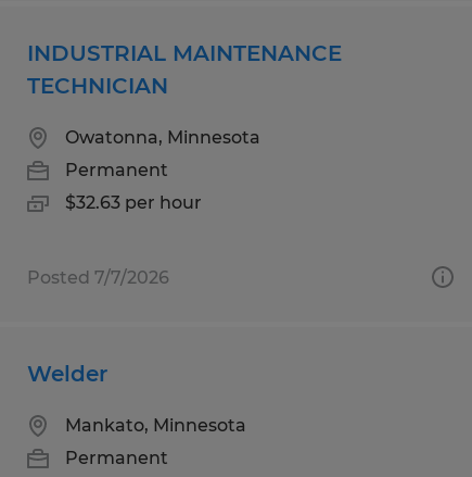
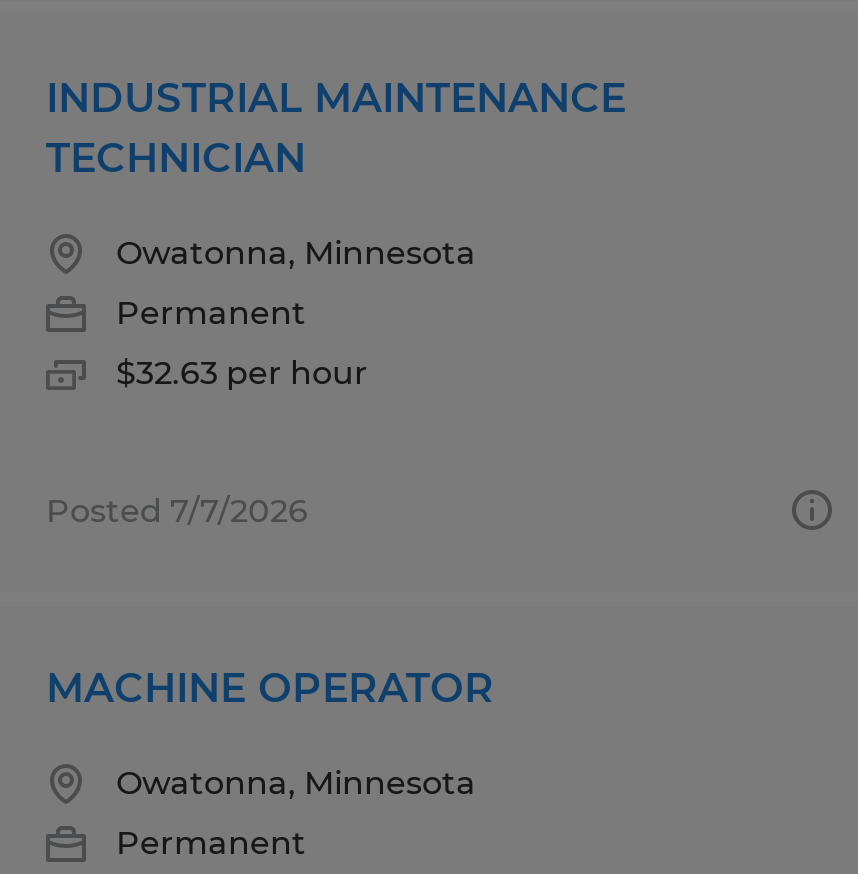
- Welder
+ MACHINE OPERATOR

- Mankato, Minnesota
+ Owatonna, Minnesota
